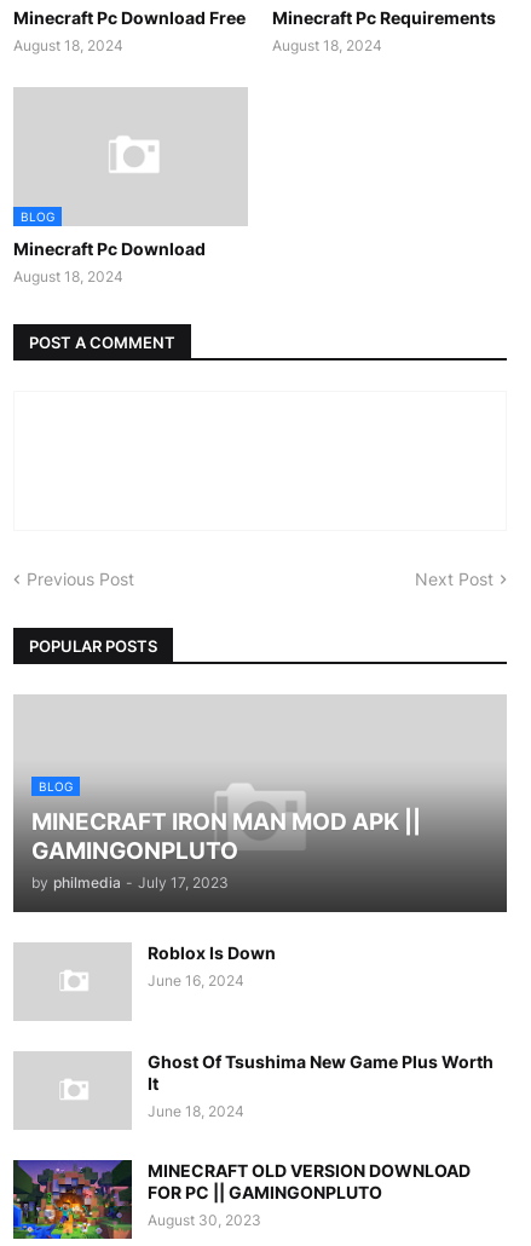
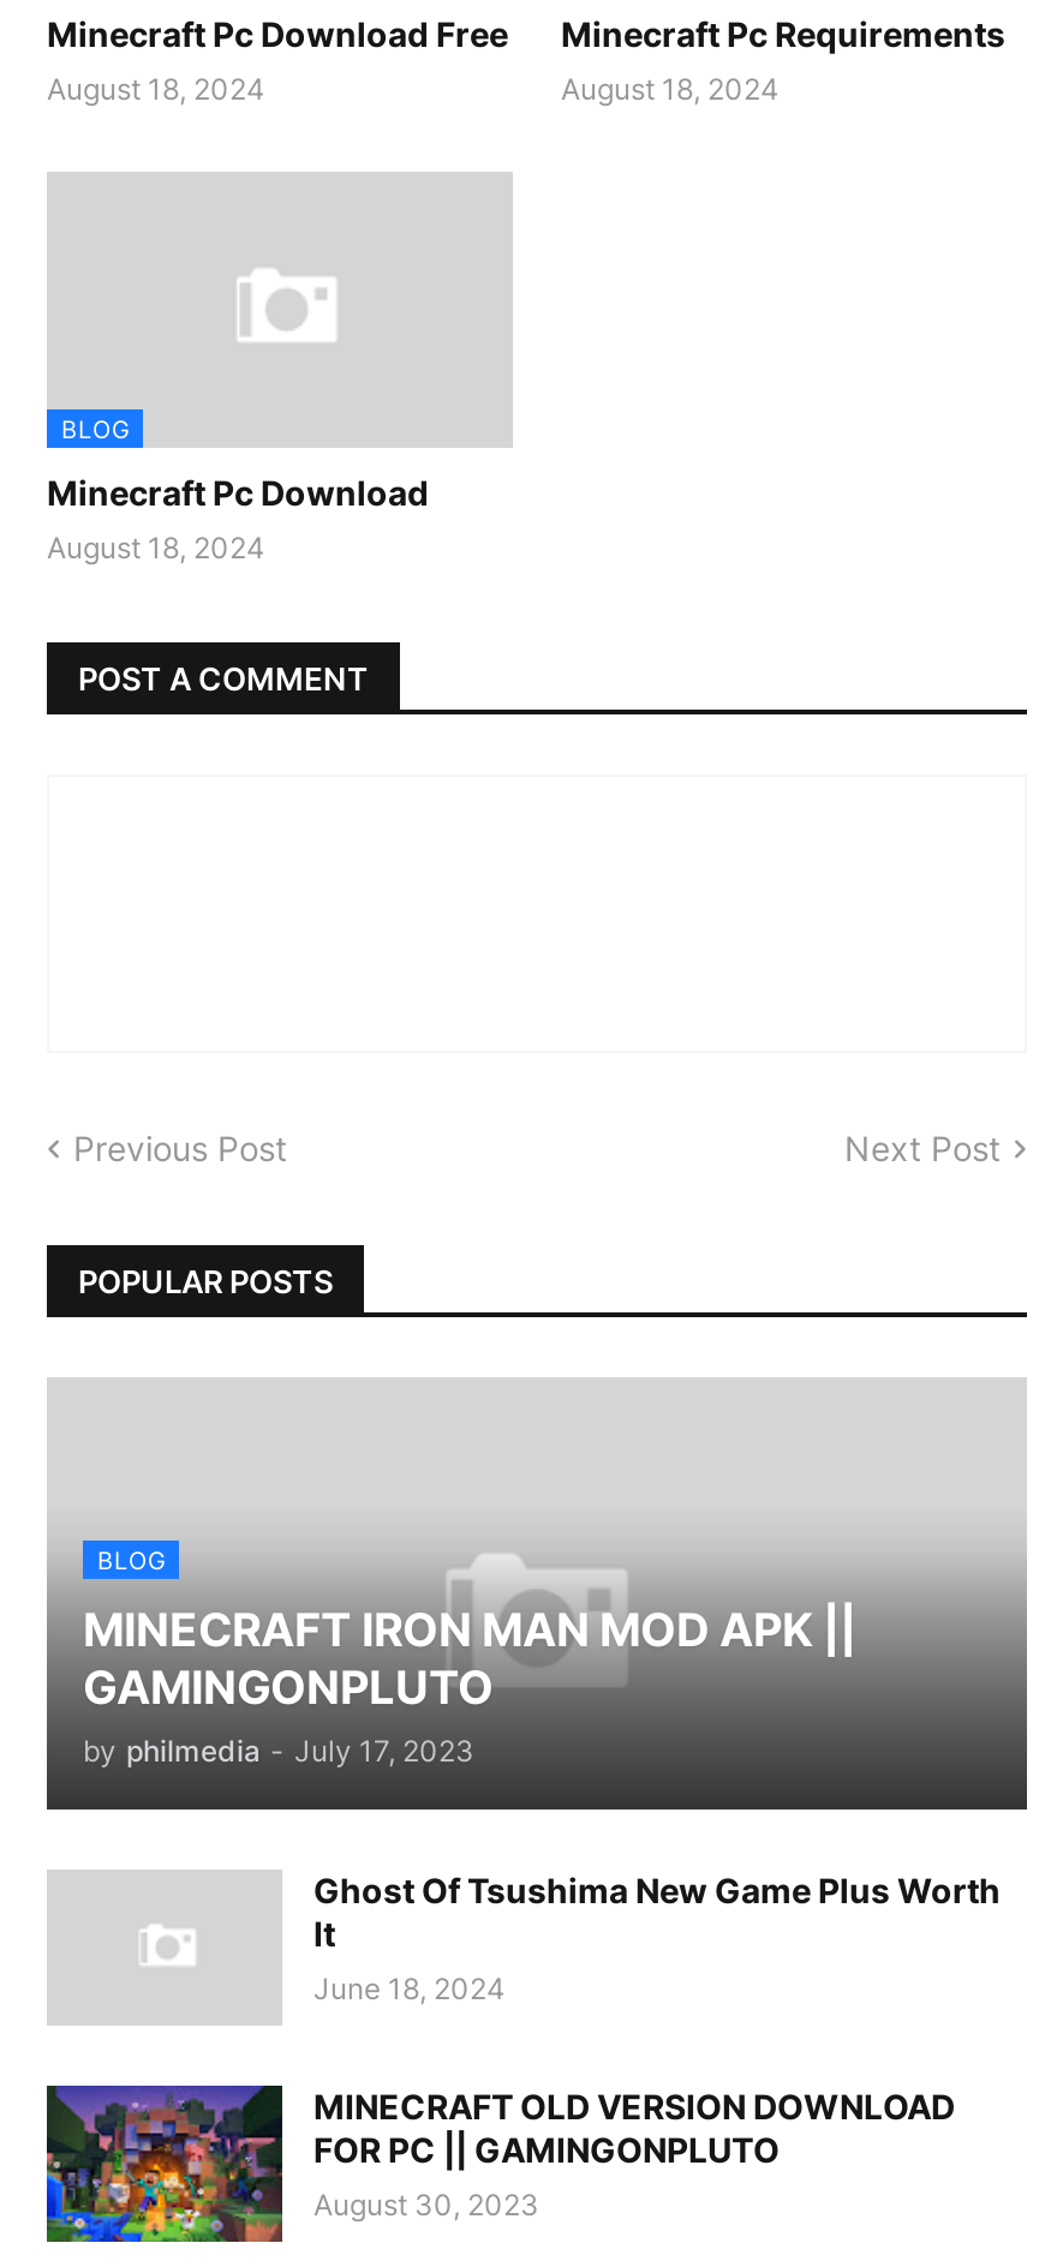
- Roblox Is Down
- June 16, 2024
